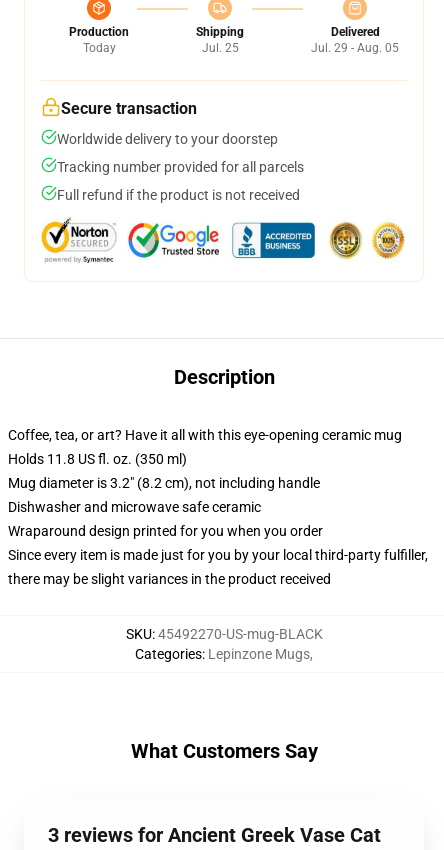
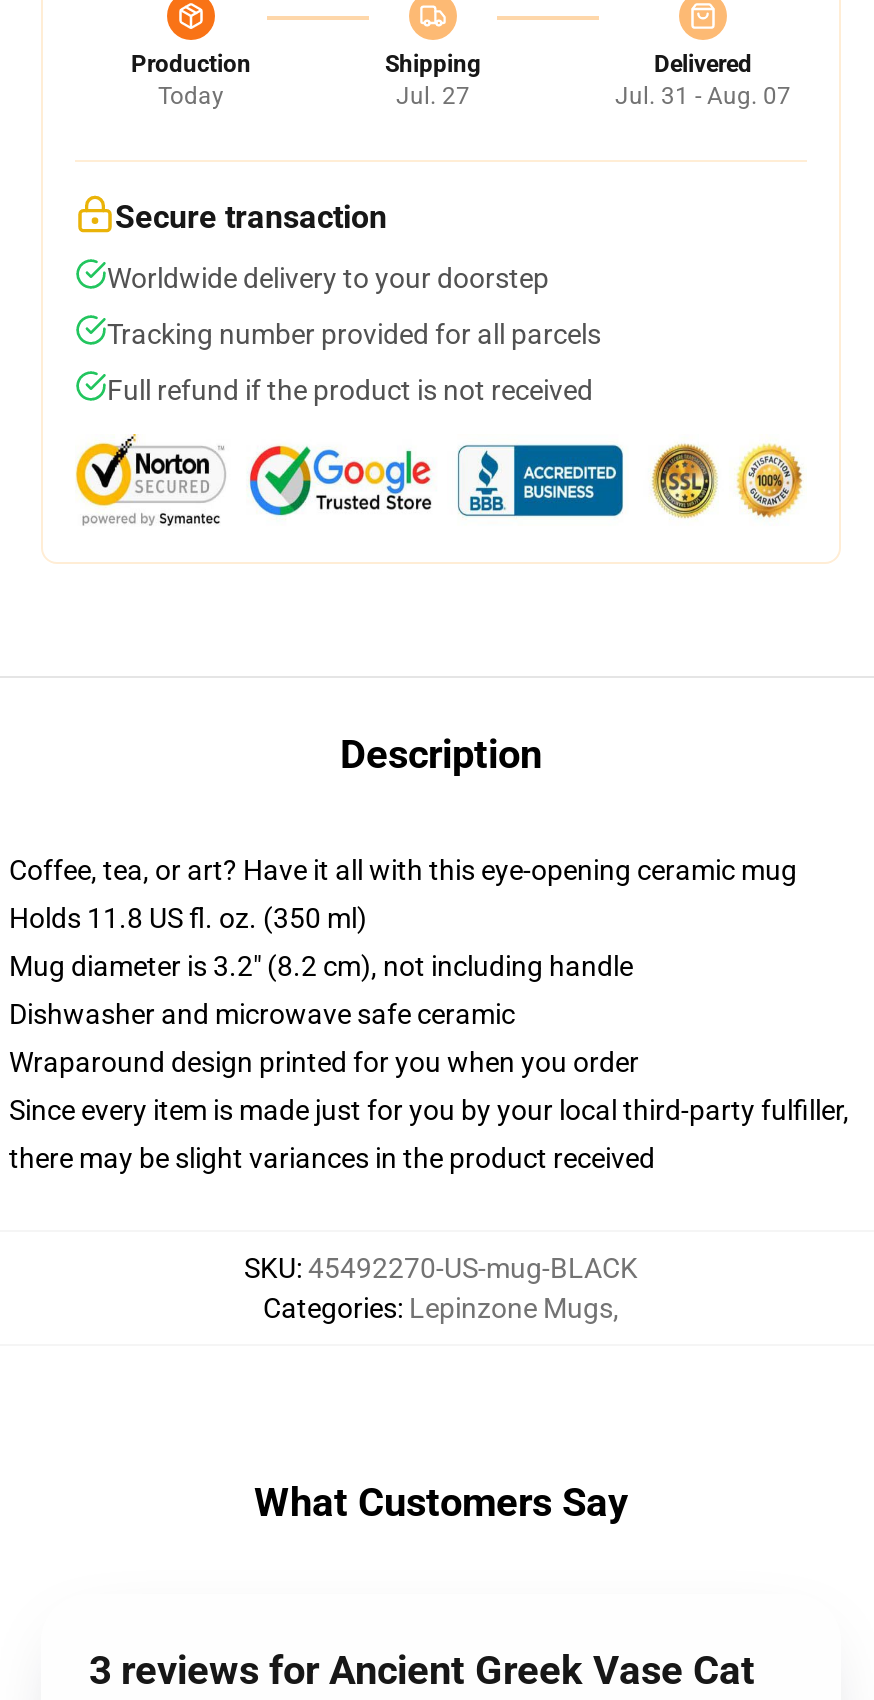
- Jul. 25
+ Jul. 27

- Jul. 29 - Aug. 05
+ Jul. 31 - Aug. 07
